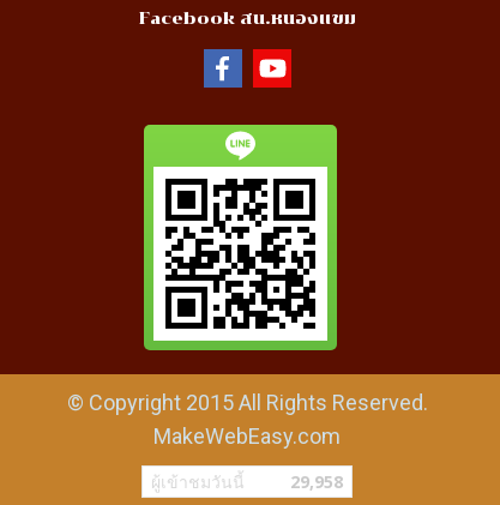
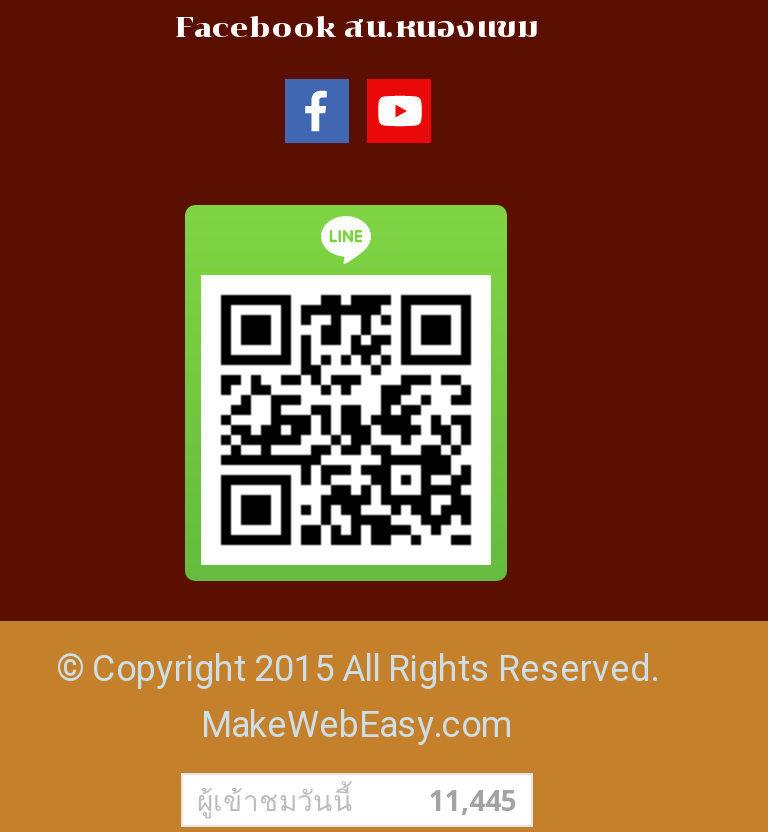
- ผู้เข้าชมวันนี้ 29,958
+ ผู้เข้าชมวันนี้ 11,445
